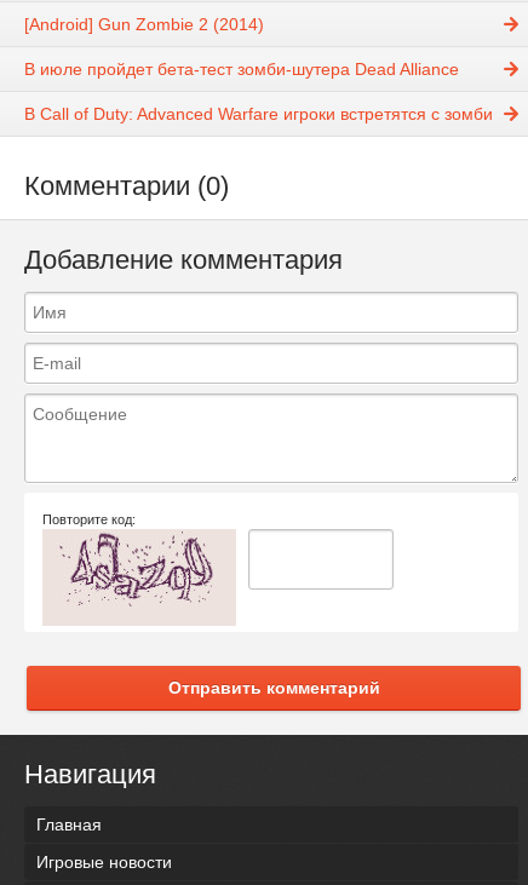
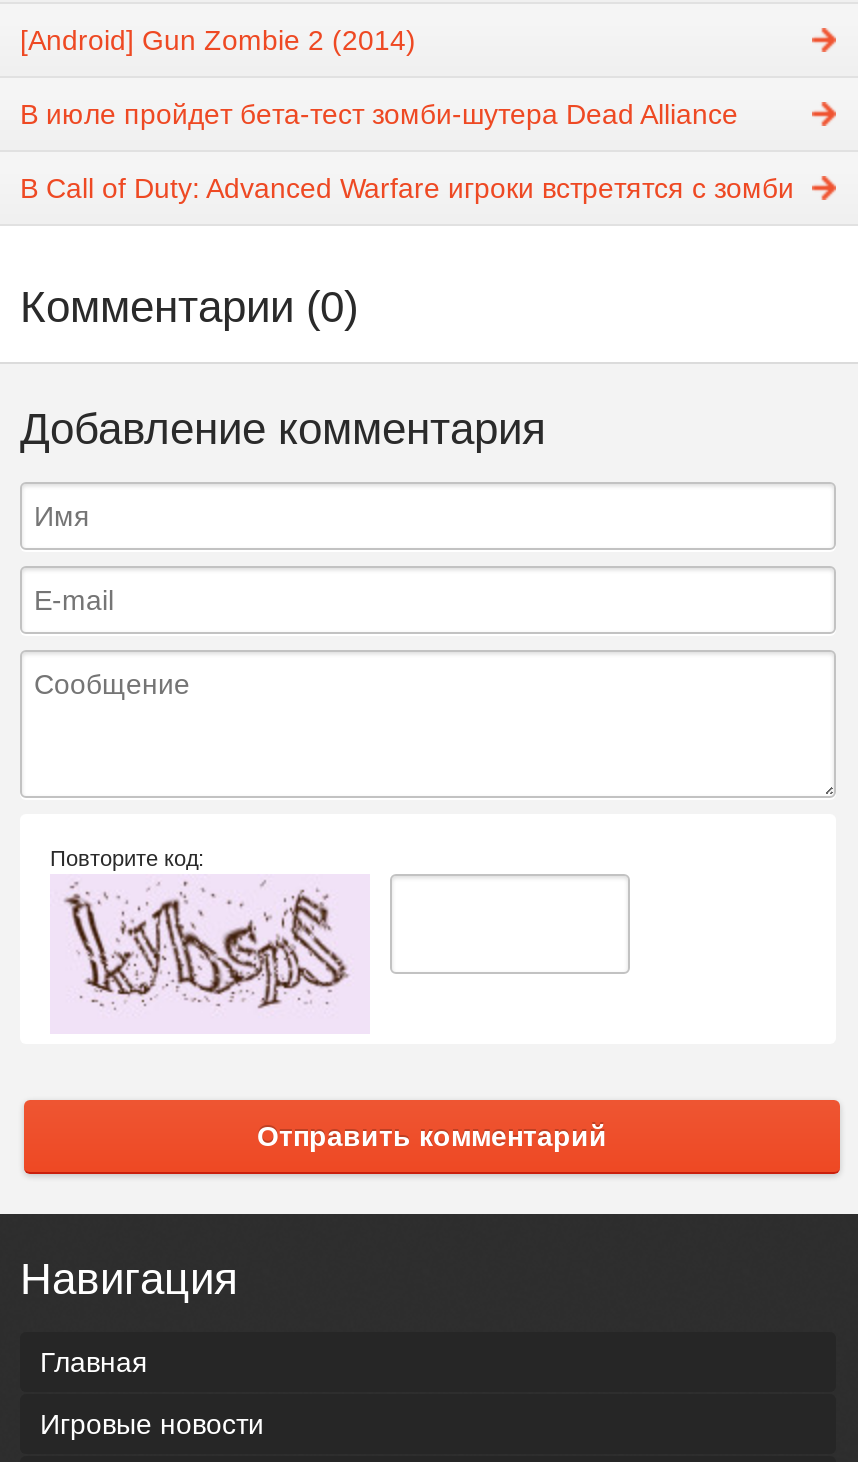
- [image]
+ [image]
